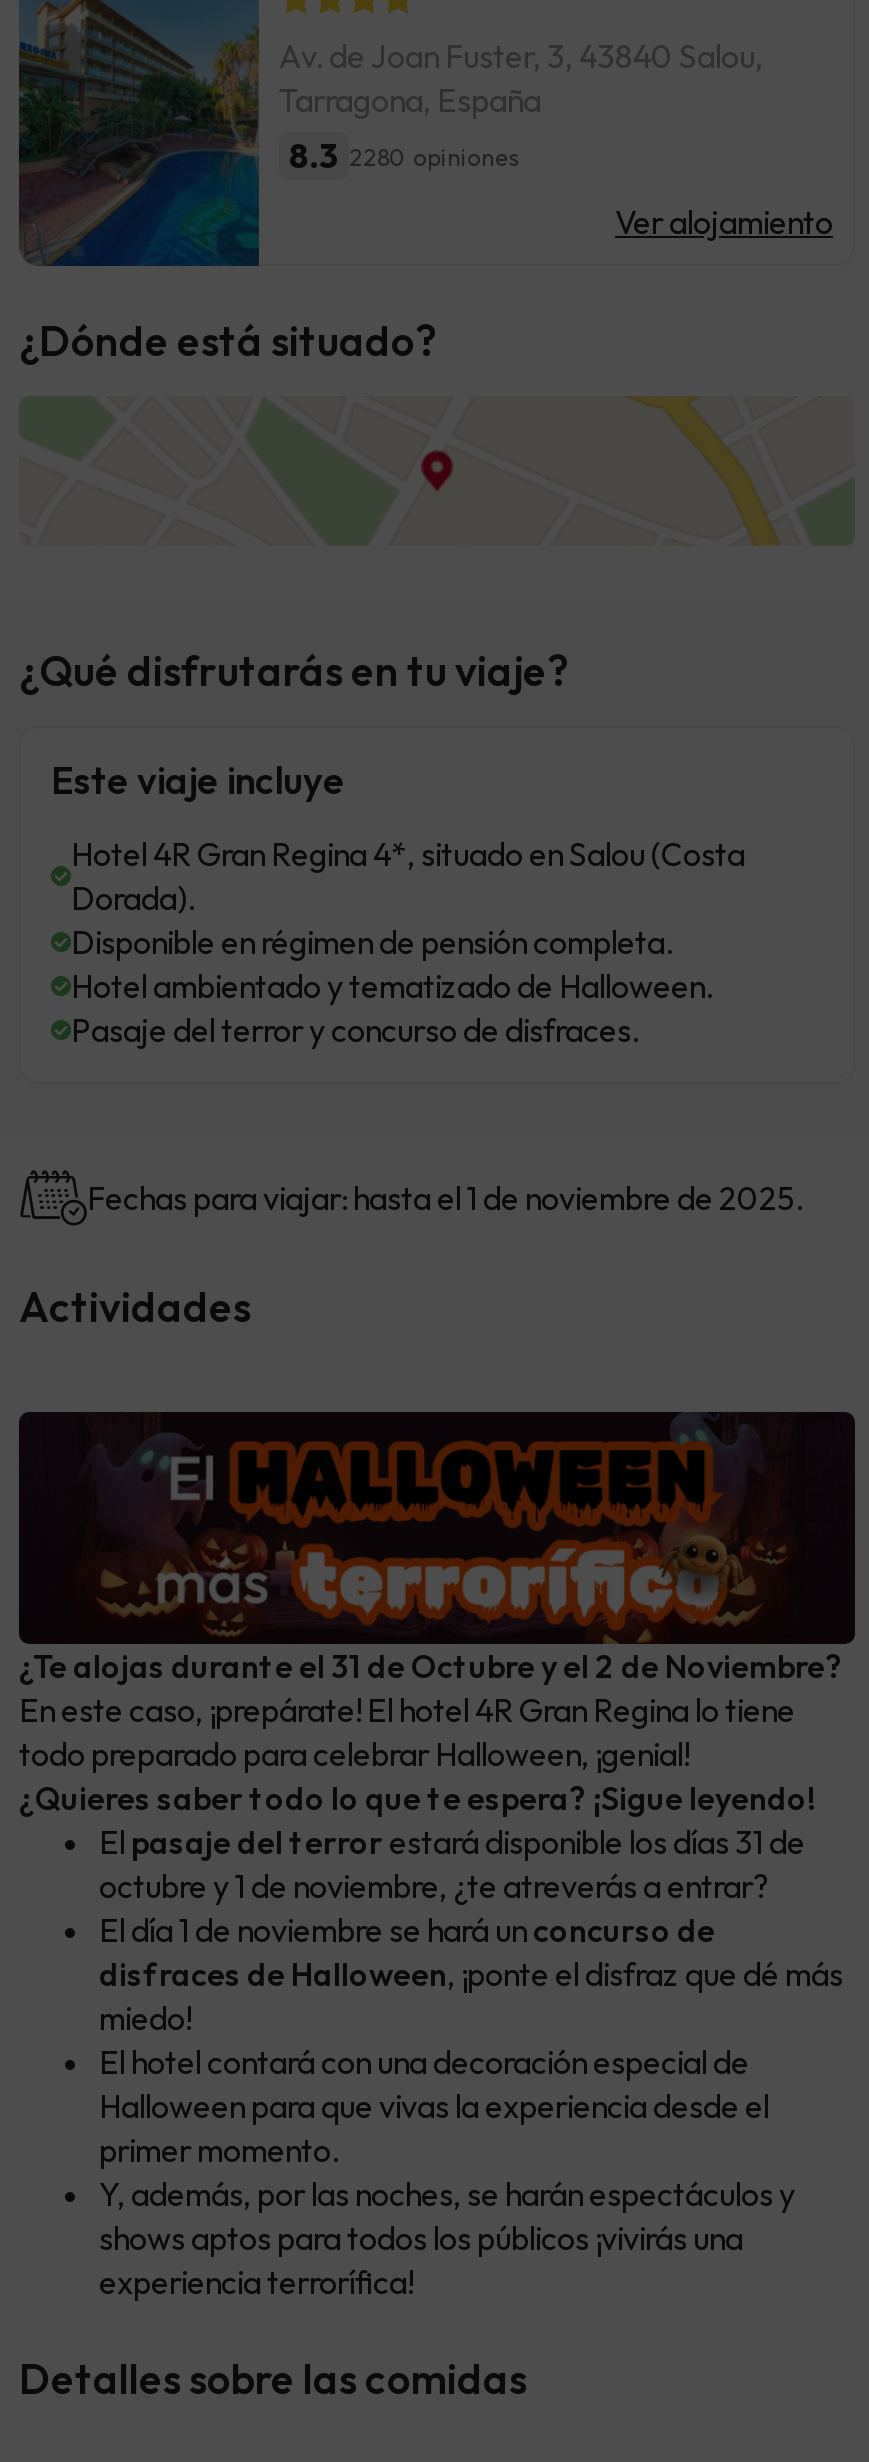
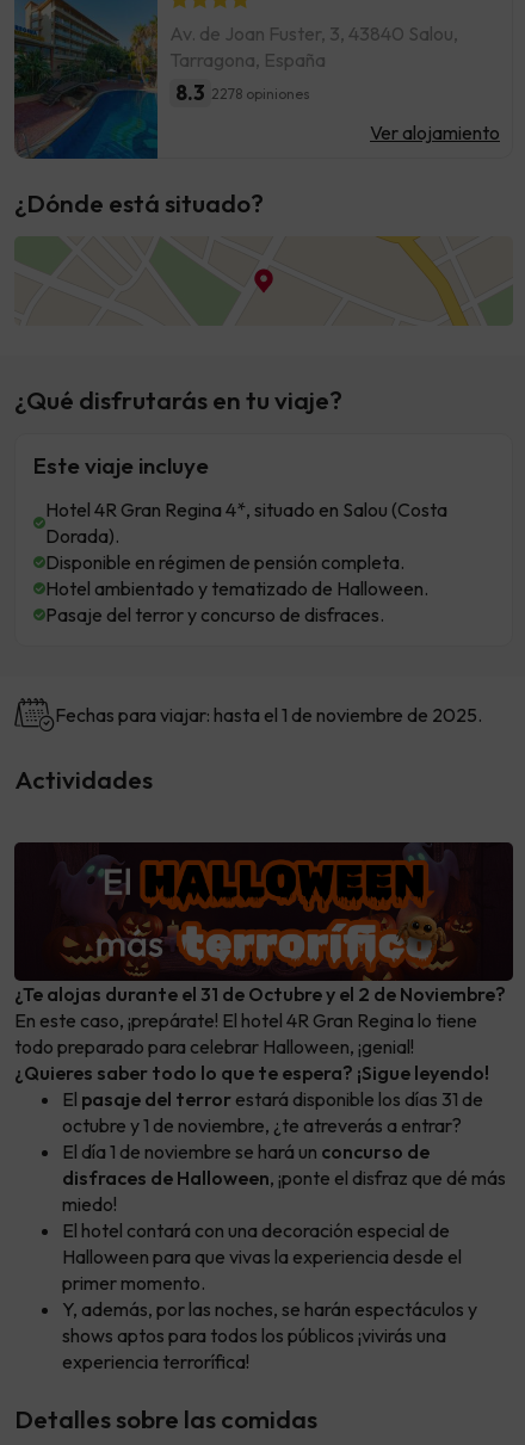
- 8.3 2280 opiniones
+ 8.3 2278 opiniones
